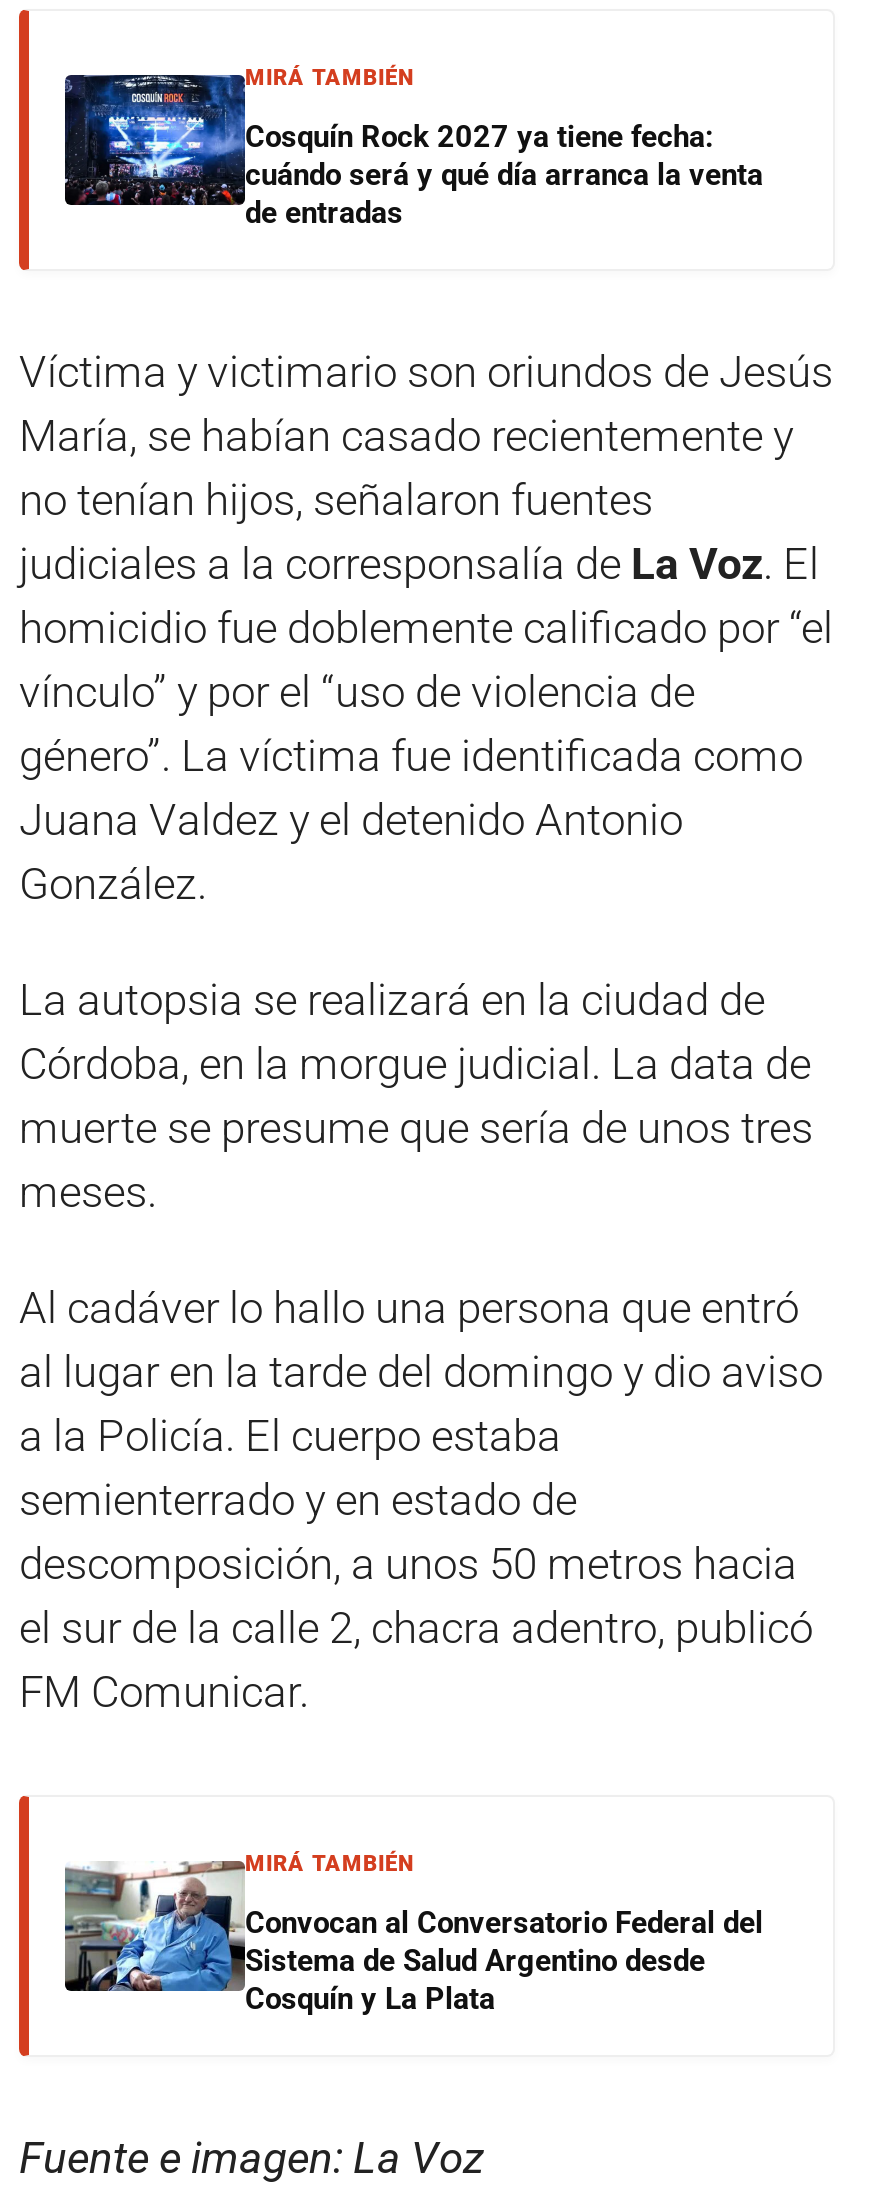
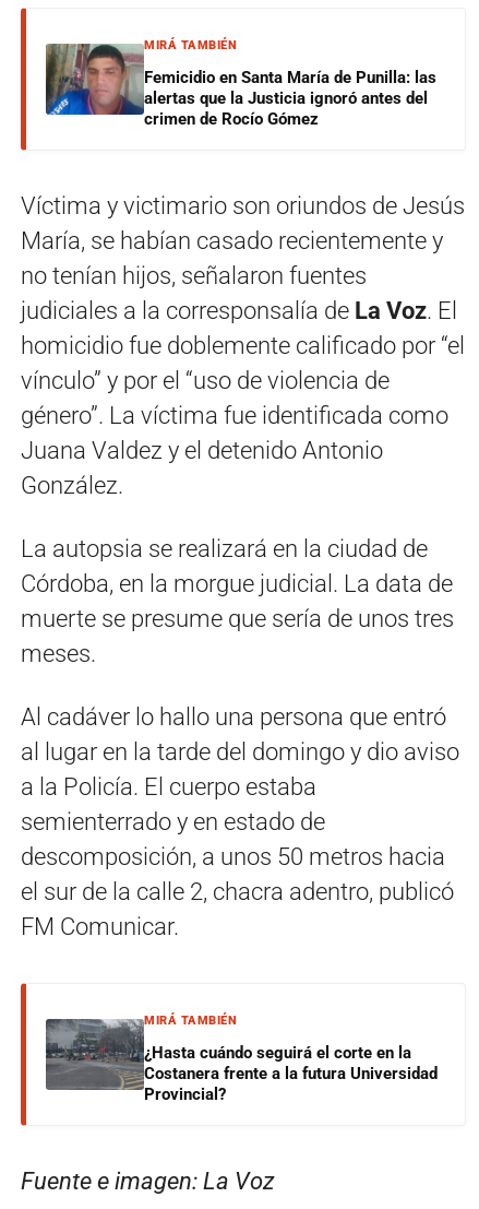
- [image]
- Cosquín Rock 2027 ya tiene fecha:
- cuándo será y qué día arranca la venta
- de entradas
+ [image]
+ Femicidio en Santa María de Punilla: las
+ alertas que la Justicia ignoró antes del
+ crimen de Rocío Gómez

- [image]
- Convocan al Conversatorio Federal del
- Sistema de Salud Argentino desde
- Cosquín y La Plata
+ [image]
+ ¿Hasta cuándo seguirá el corte en la
+ Costanera frente a la futura Universidad
+ Provincial?
